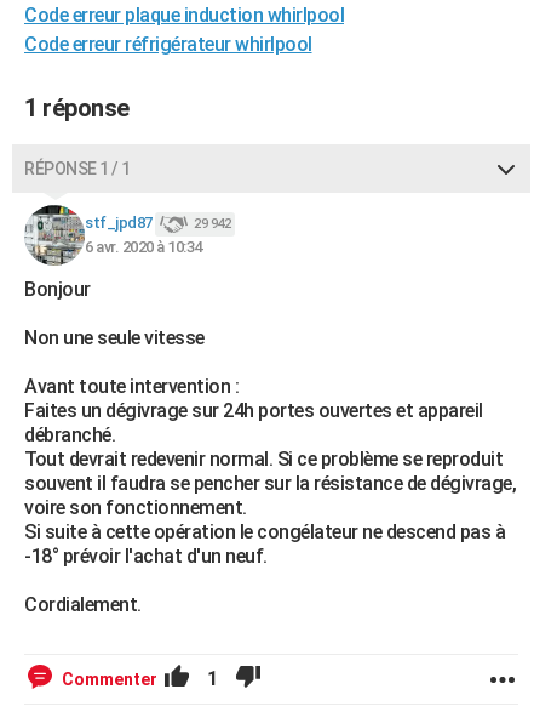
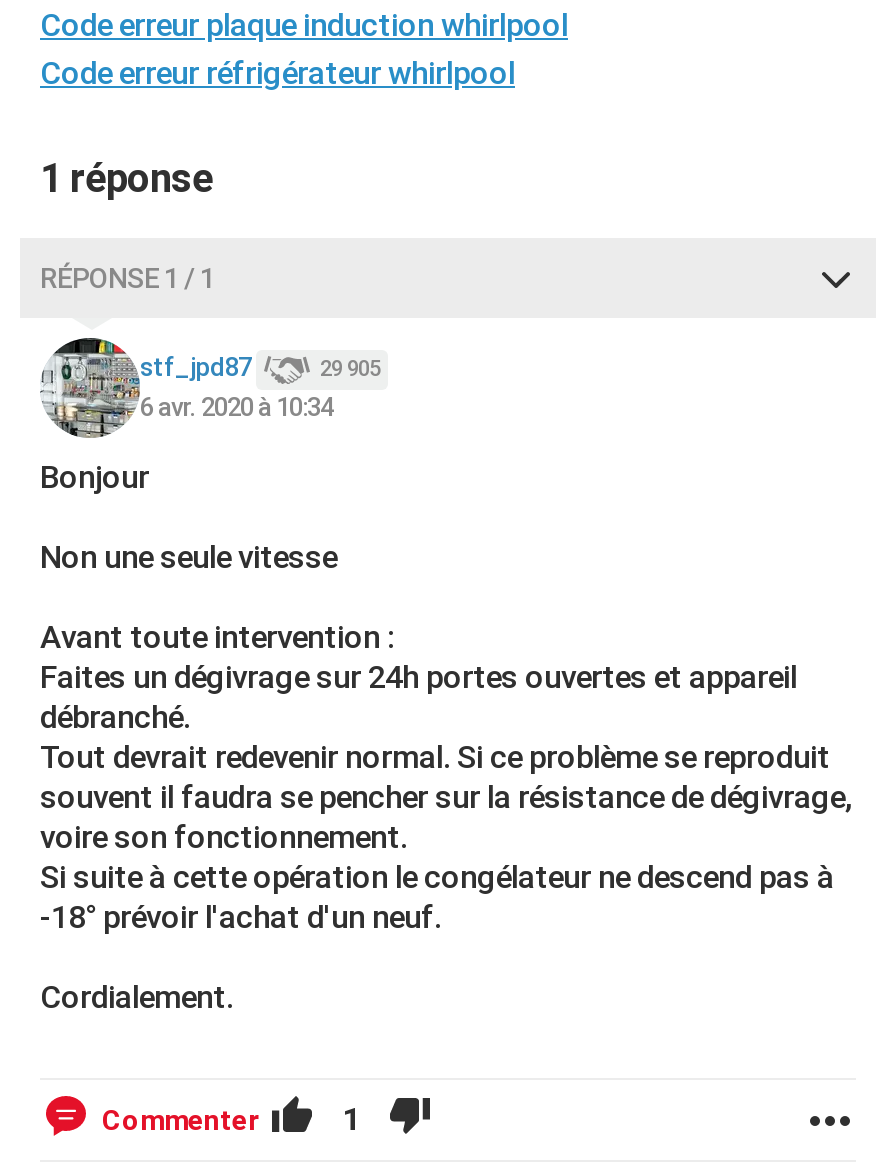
- 29 942
+ 29 905
